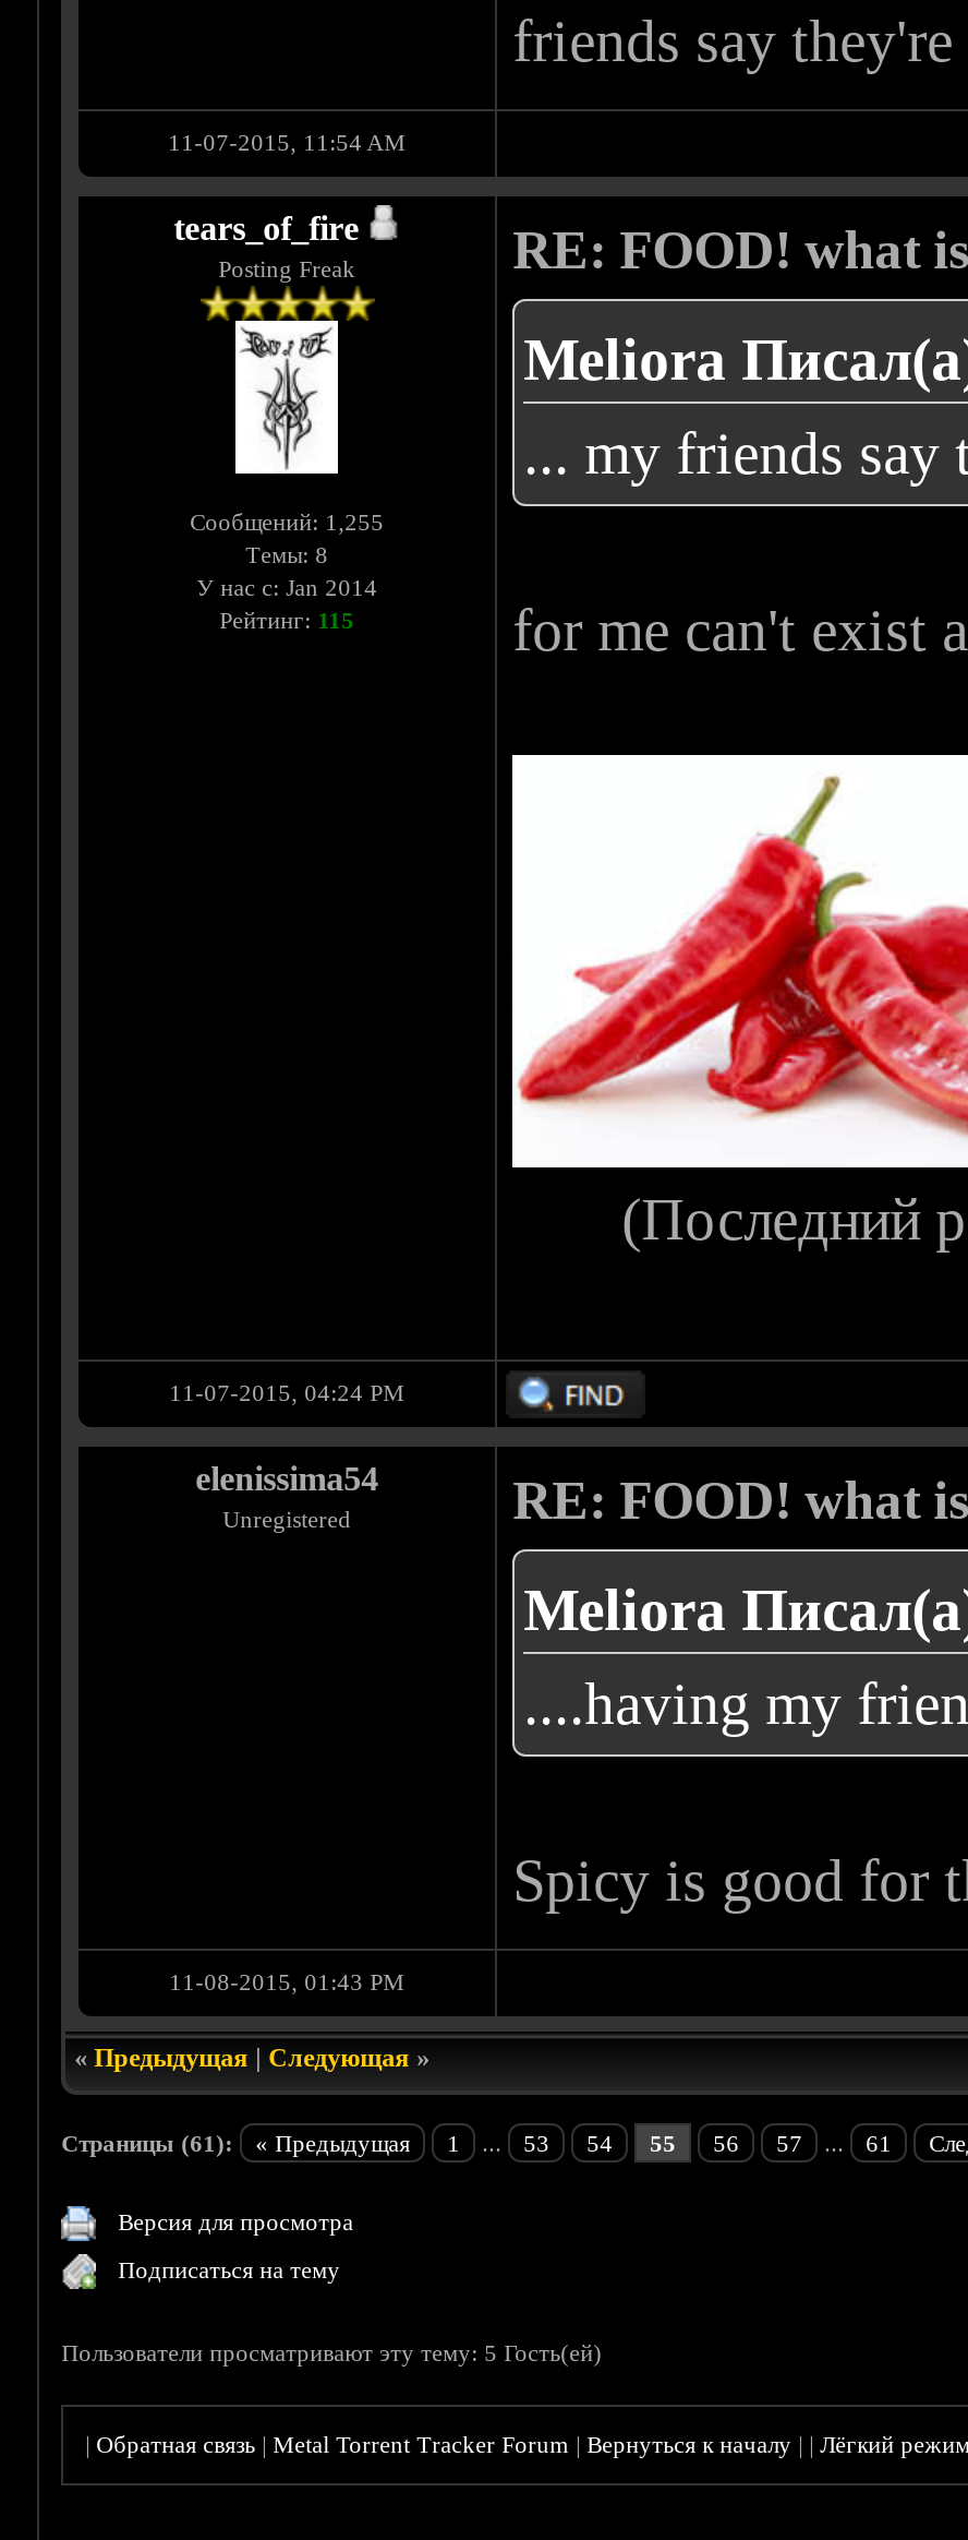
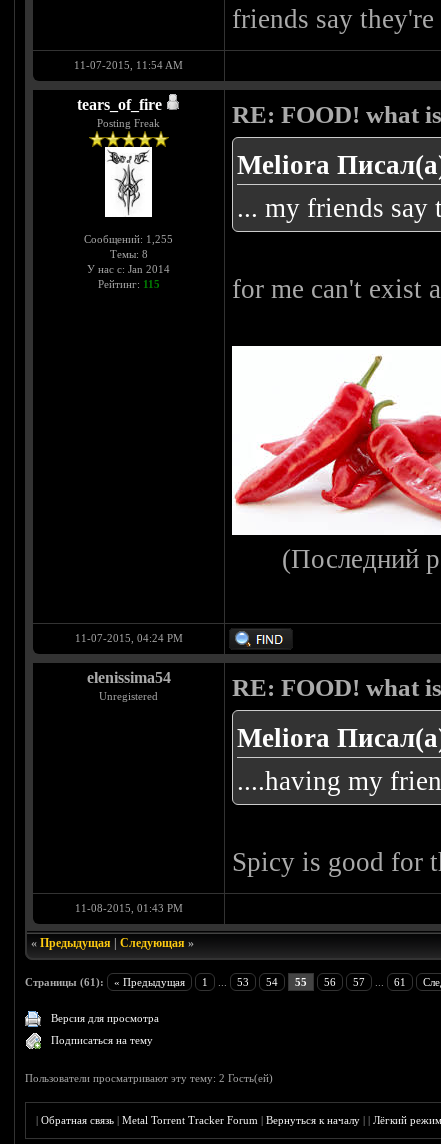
- Пользователи просматривают эту тему: 5 Гость(ей)
+ Пользователи просматривают эту тему: 2 Гость(ей)
